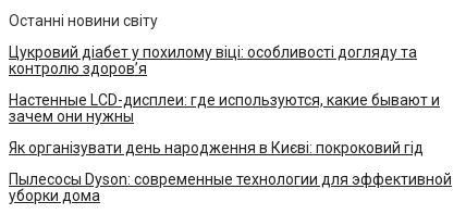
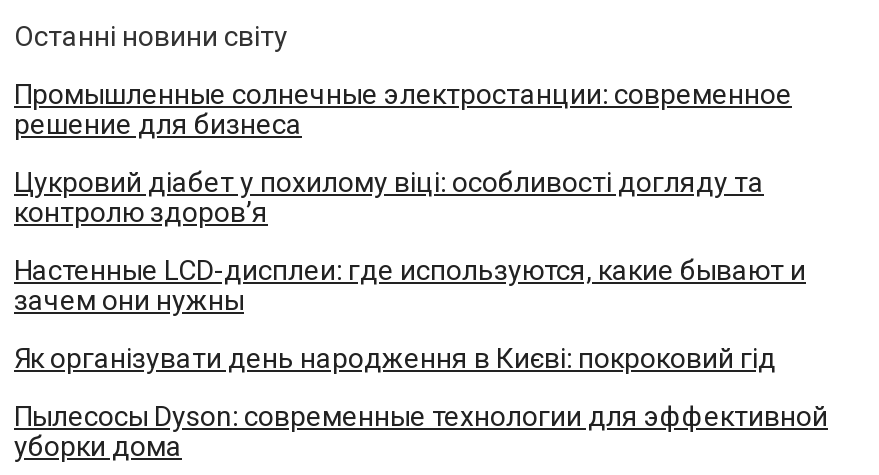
+ Промышленные солнечные электростанции: современное
+ решение для бизнеса
